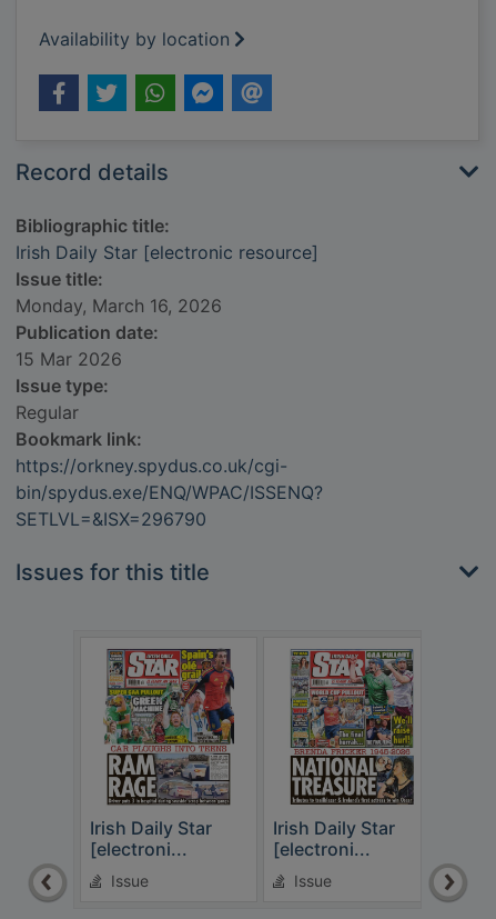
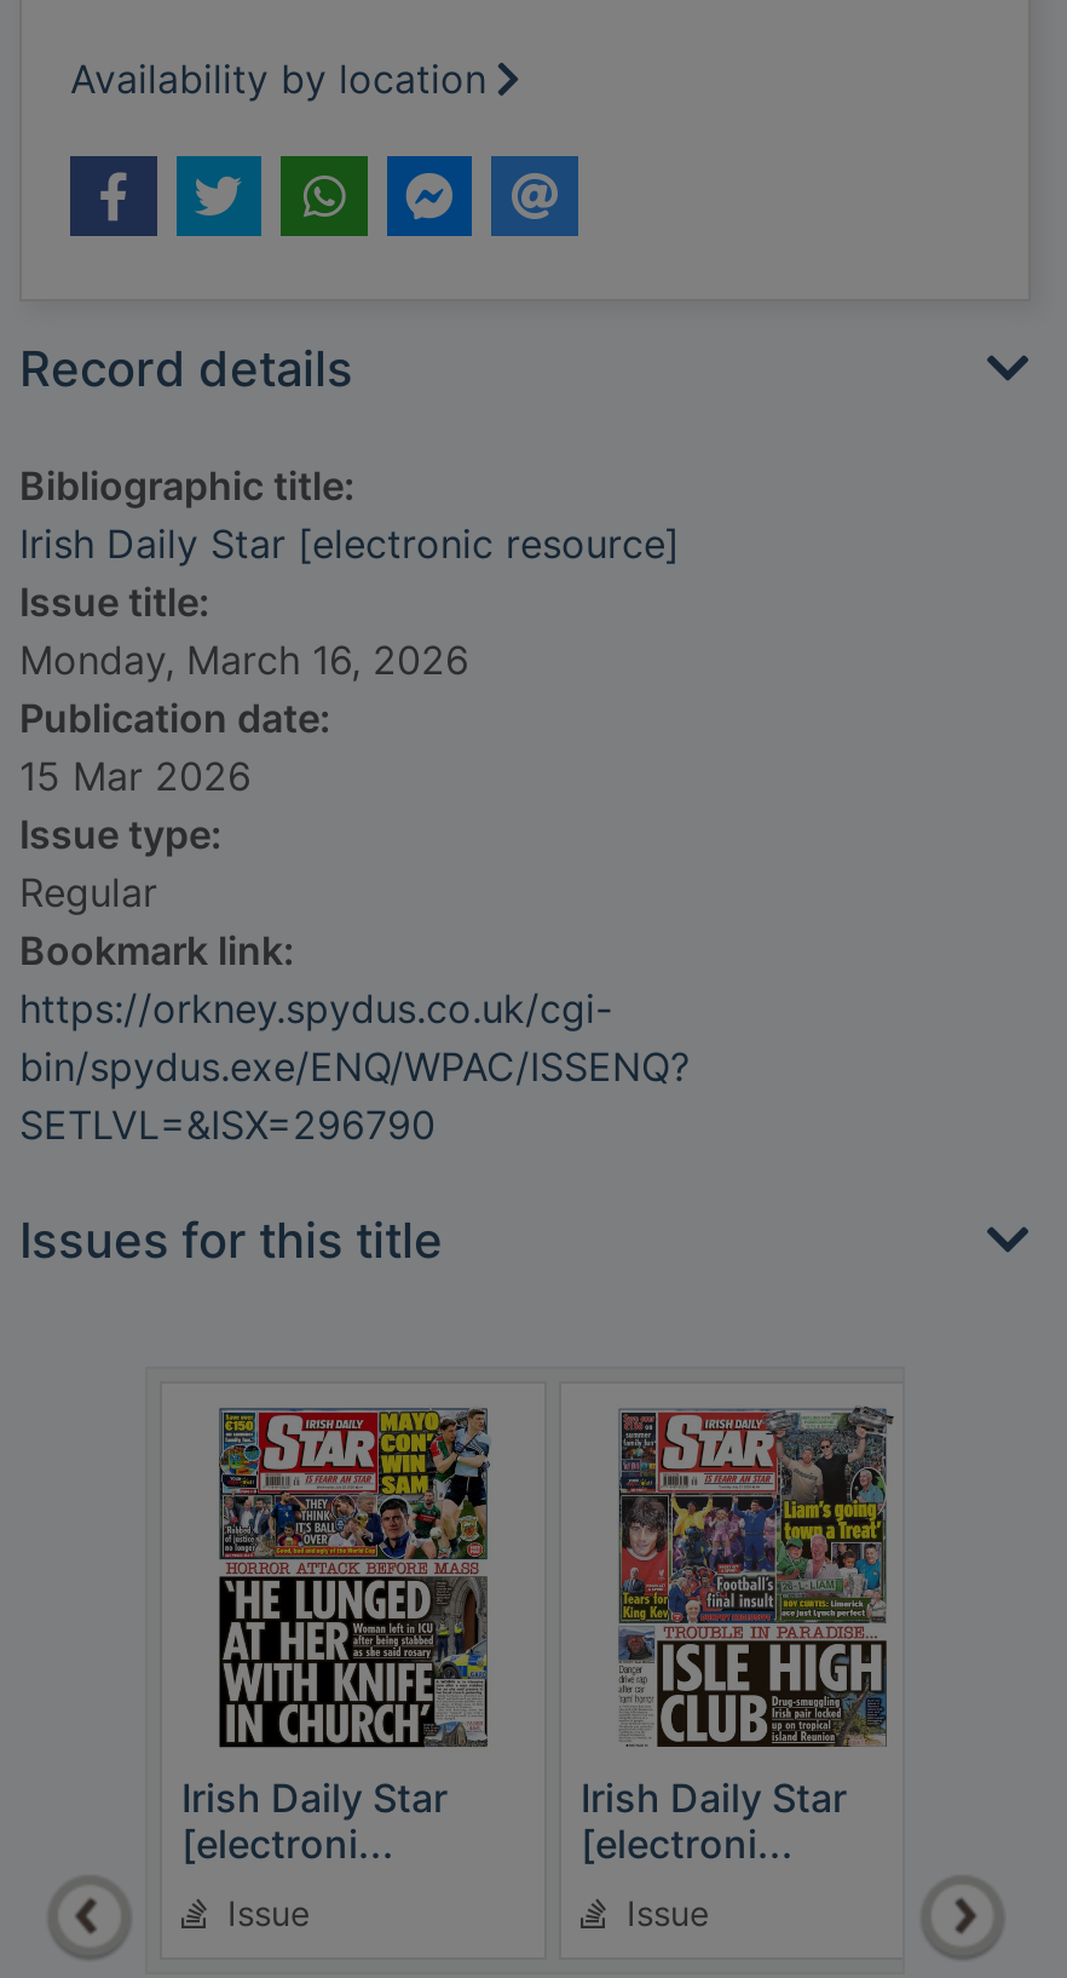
- [image]
+ [image]

- [image]
+ [image]
